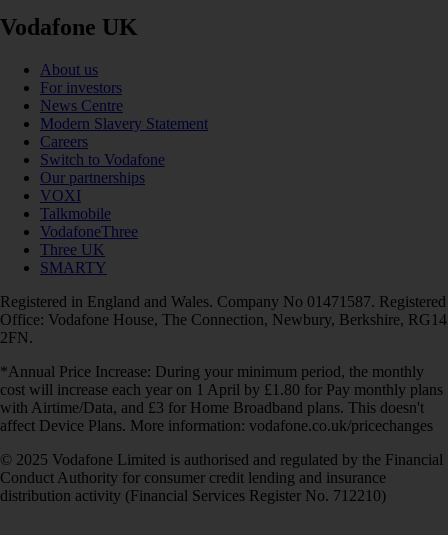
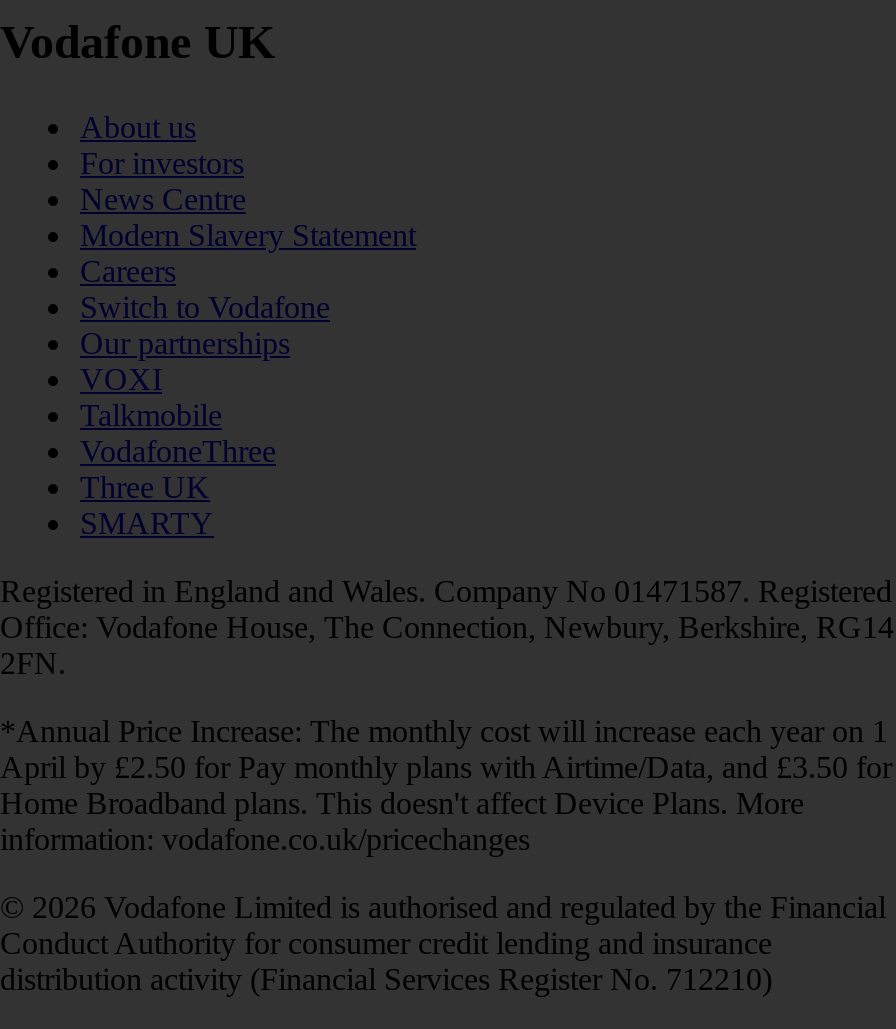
- *Annual Price Increase: During your minimum period, the monthly
- cost will increase each year on 1 April by £1.80 for Pay monthly plans
- with Airtime/Data, and £3 for Home Broadband plans. This doesn't
- affect Device Plans. More information: vodafone.co.uk/pricechanges
+ *Annual Price Increase: The monthly cost will increase each year on 1
+ April by £2.50 for Pay monthly plans with Airtime/Data, and £3.50 for
+ Home Broadband plans. This doesn't affect Device Plans. More
+ information: vodafone.co.uk/pricechanges

- © 2025 Vodafone Limited is authorised and regulated by the Financial
+ © 2026 Vodafone Limited is authorised and regulated by the Financial
